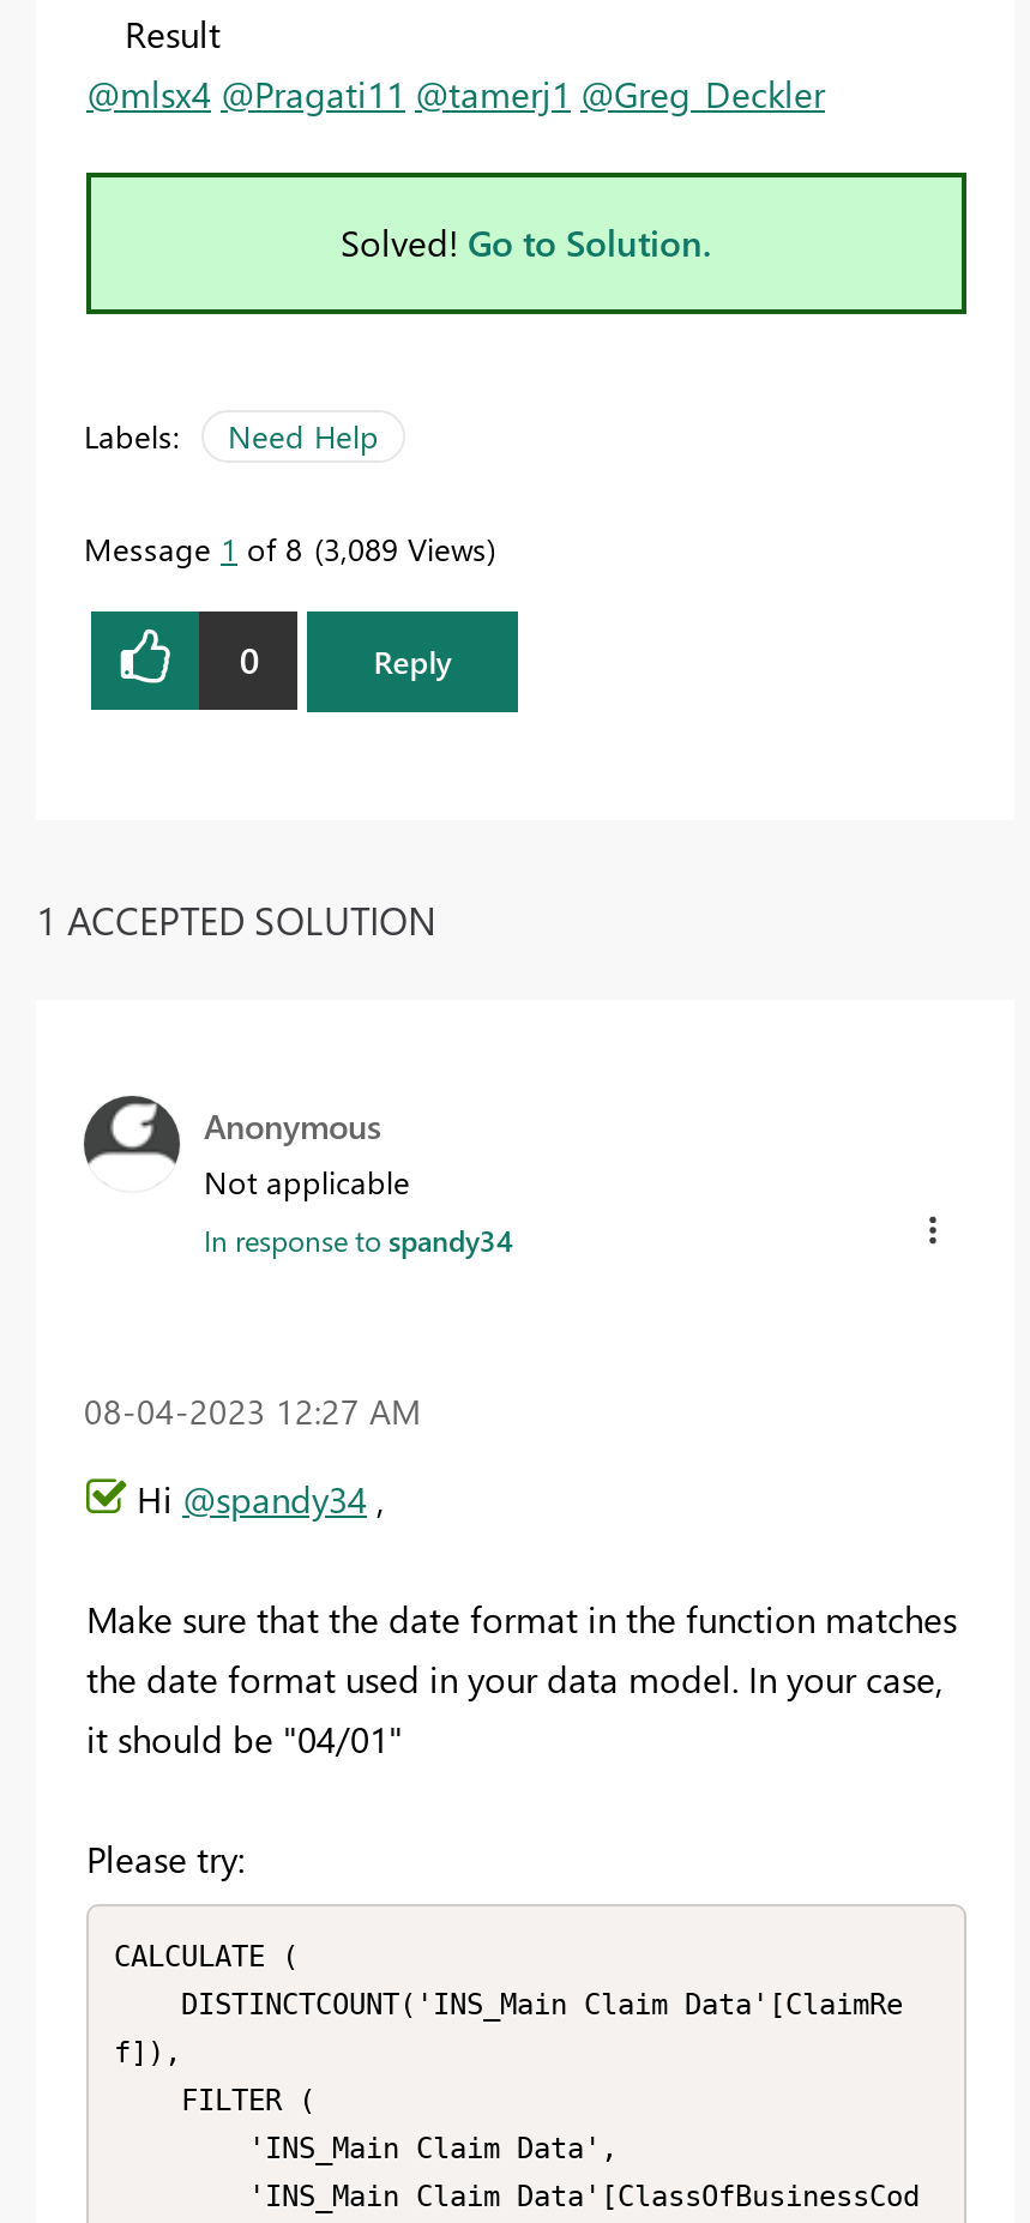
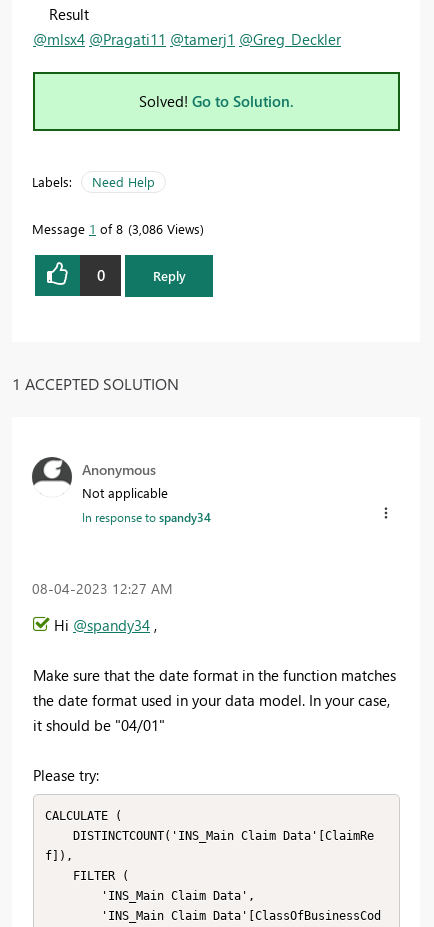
- Message 1 of 8 3,089 Views
+ Message 1 of 8 3,086 Views
